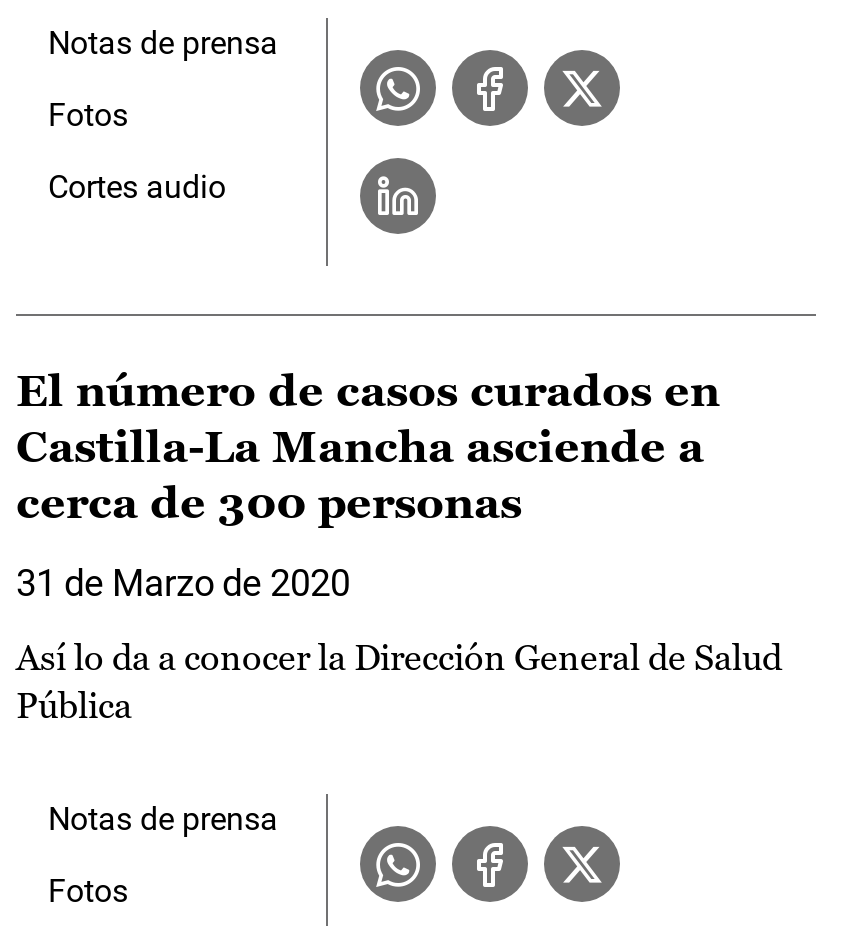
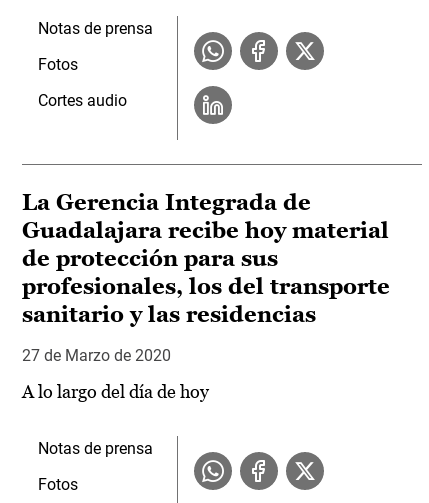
- El número de casos curados en
- Castilla-La Mancha asciende a
- cerca de 300 personas
+ La Gerencia Integrada de
+ Guadalajara recibe hoy material
+ de protección para sus
+ profesionales, los del transporte
+ sanitario y las residencias

- 31 de Marzo de 2020
+ 27 de Marzo de 2020

- Así lo da a conocer la Dirección General de Salud
- Pública
+ A lo largo del día de hoy
